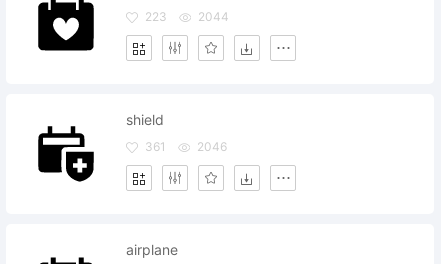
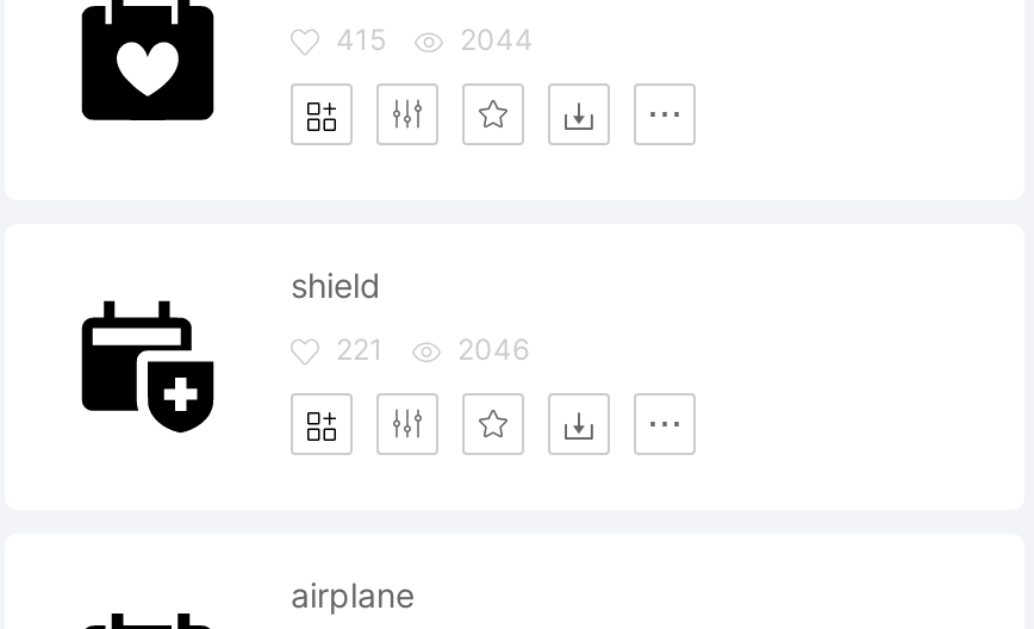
- 223
+ 415

- 361
+ 221
